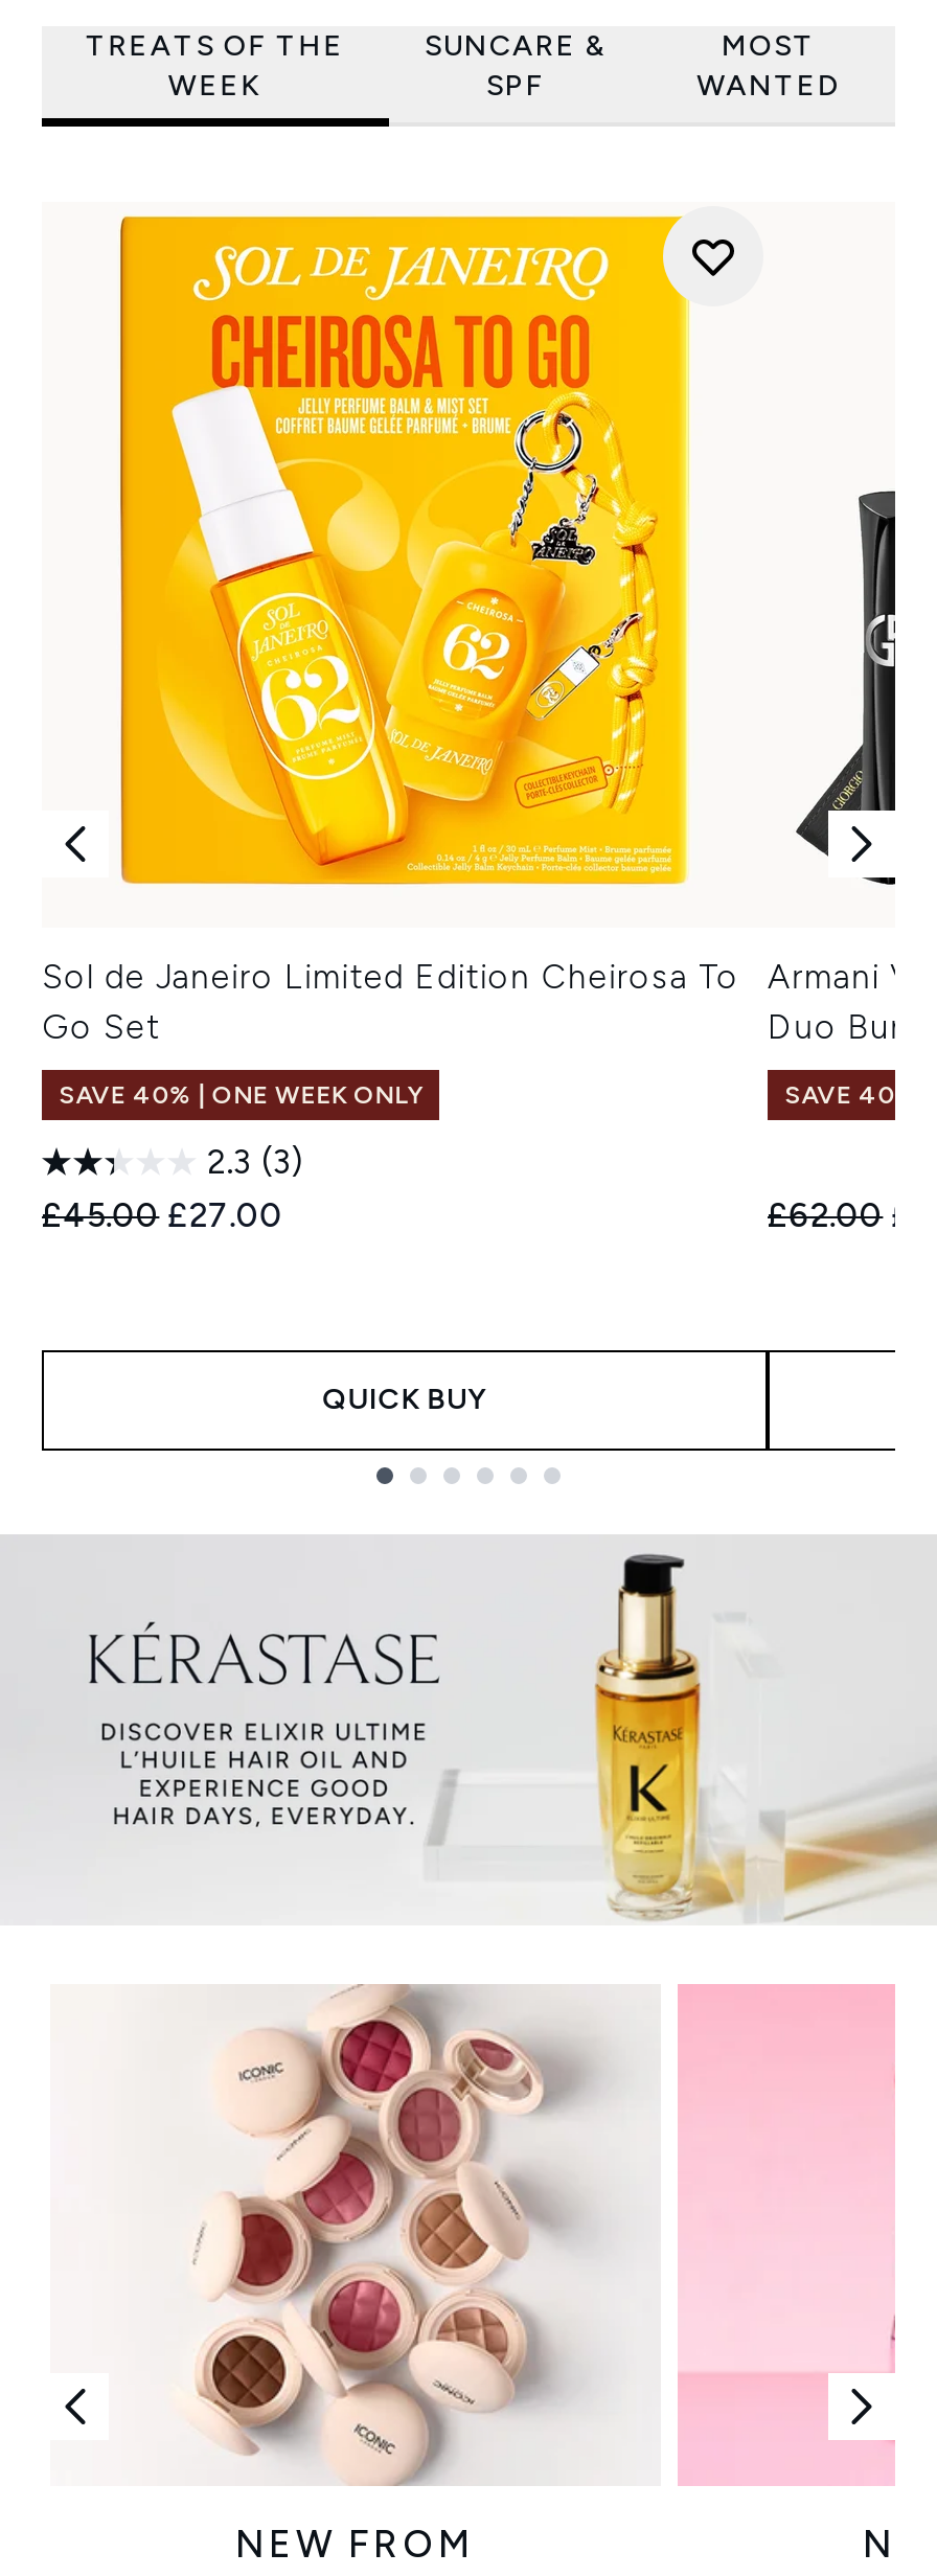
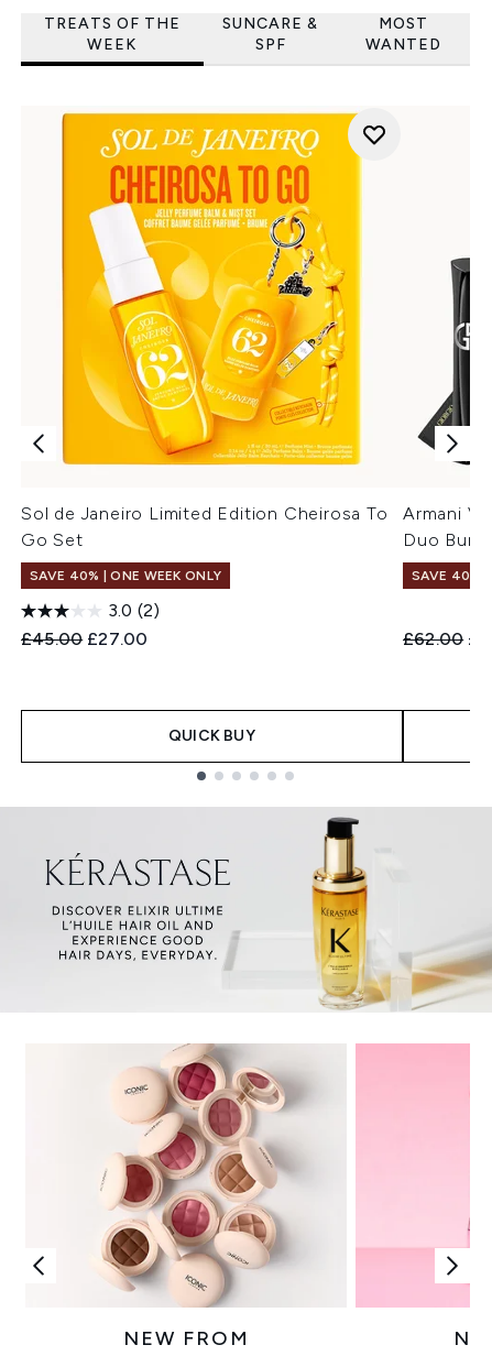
- 2.3 (3)
+ 3.0 (2)
